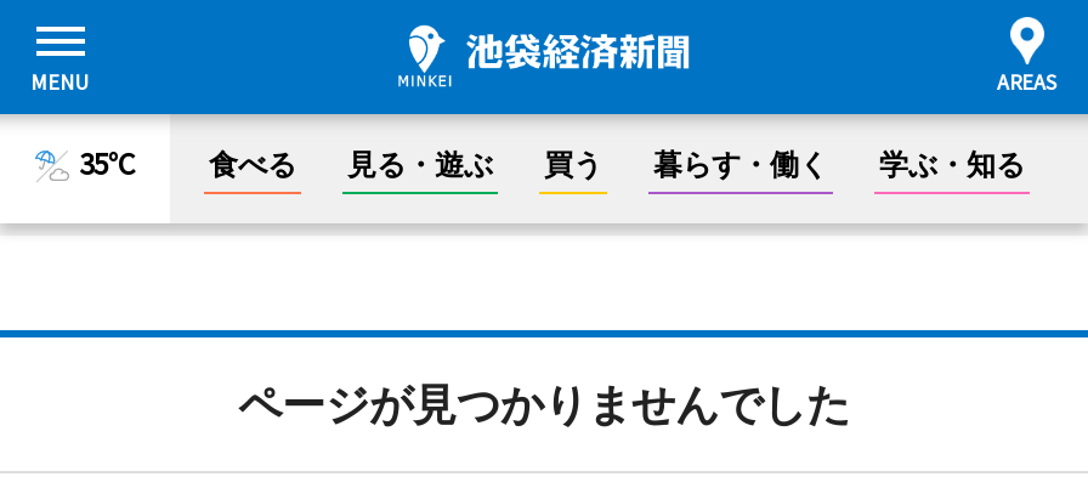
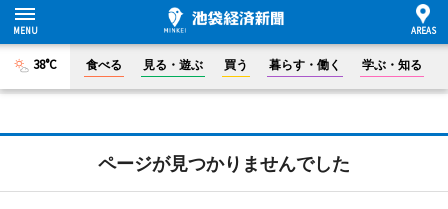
- 35°C 食べる 見る・遊ぶ 買う 暮らす・働く 学ぶ・知る
+ 38°C 食べる 見る・遊ぶ 買う 暮らす・働く 学ぶ・知る
